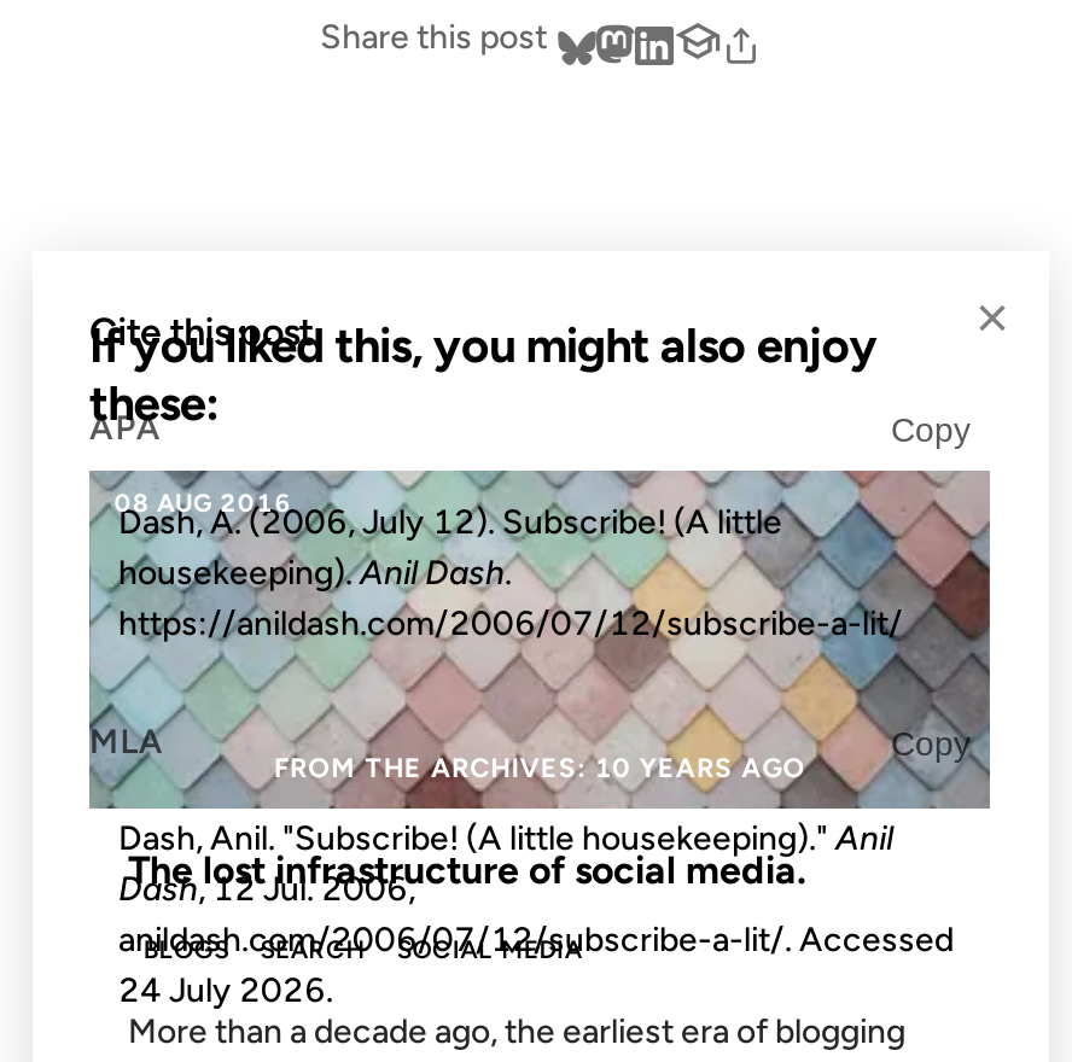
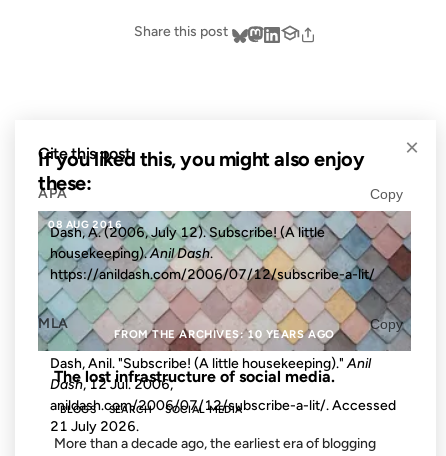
- 24 July 2026.
+ 21 July 2026.
